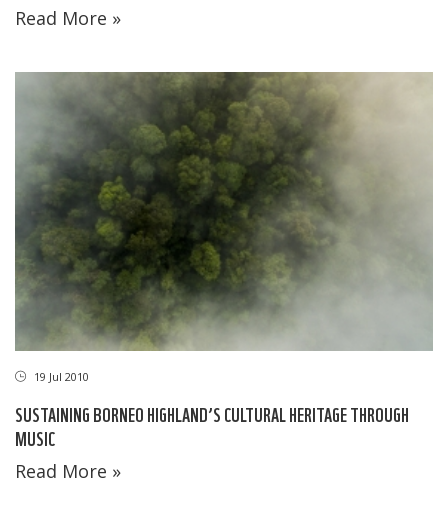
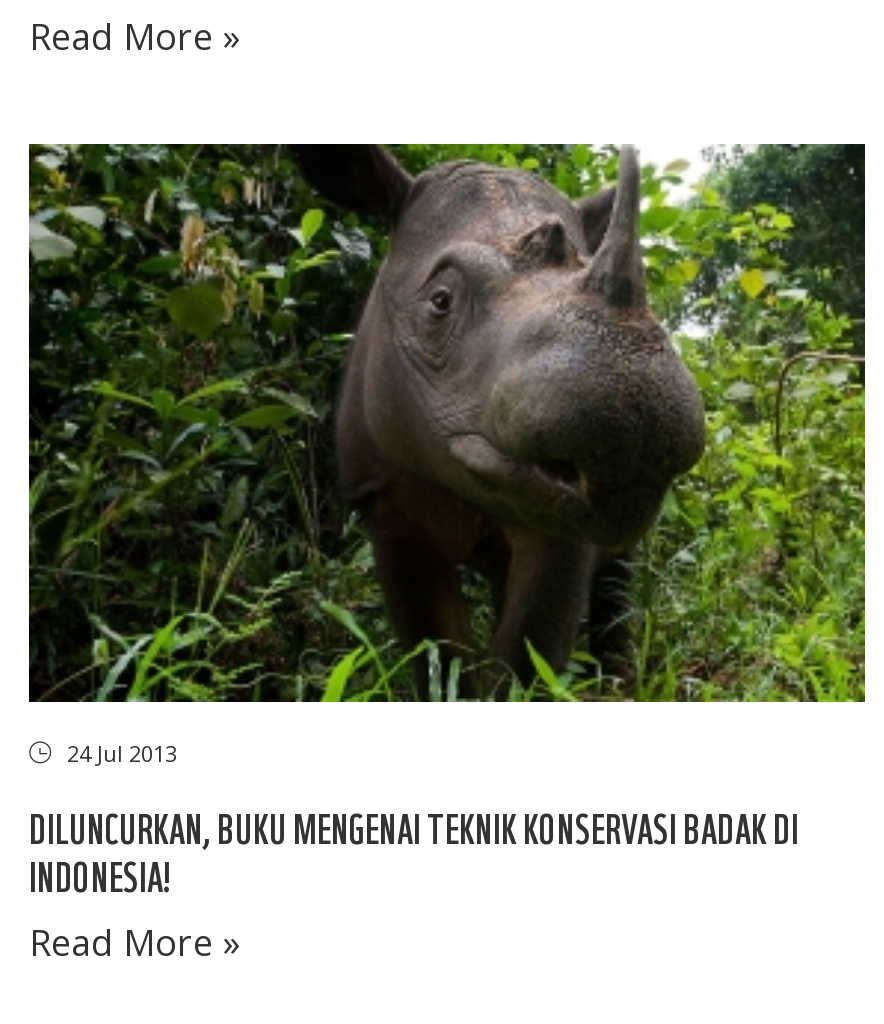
- [image]
- 19 Jul 2010
+ [image]
+ 24 Jul 2013

- SUSTAINING BORNEO HIGHLAND’S CULTURAL HERITAGE THROUGH
- MUSIC
+ DILUNCURKAN, BUKU MENGENAI TEKNIK KONSERVASI BADAK DI
+ INDONESIA!
